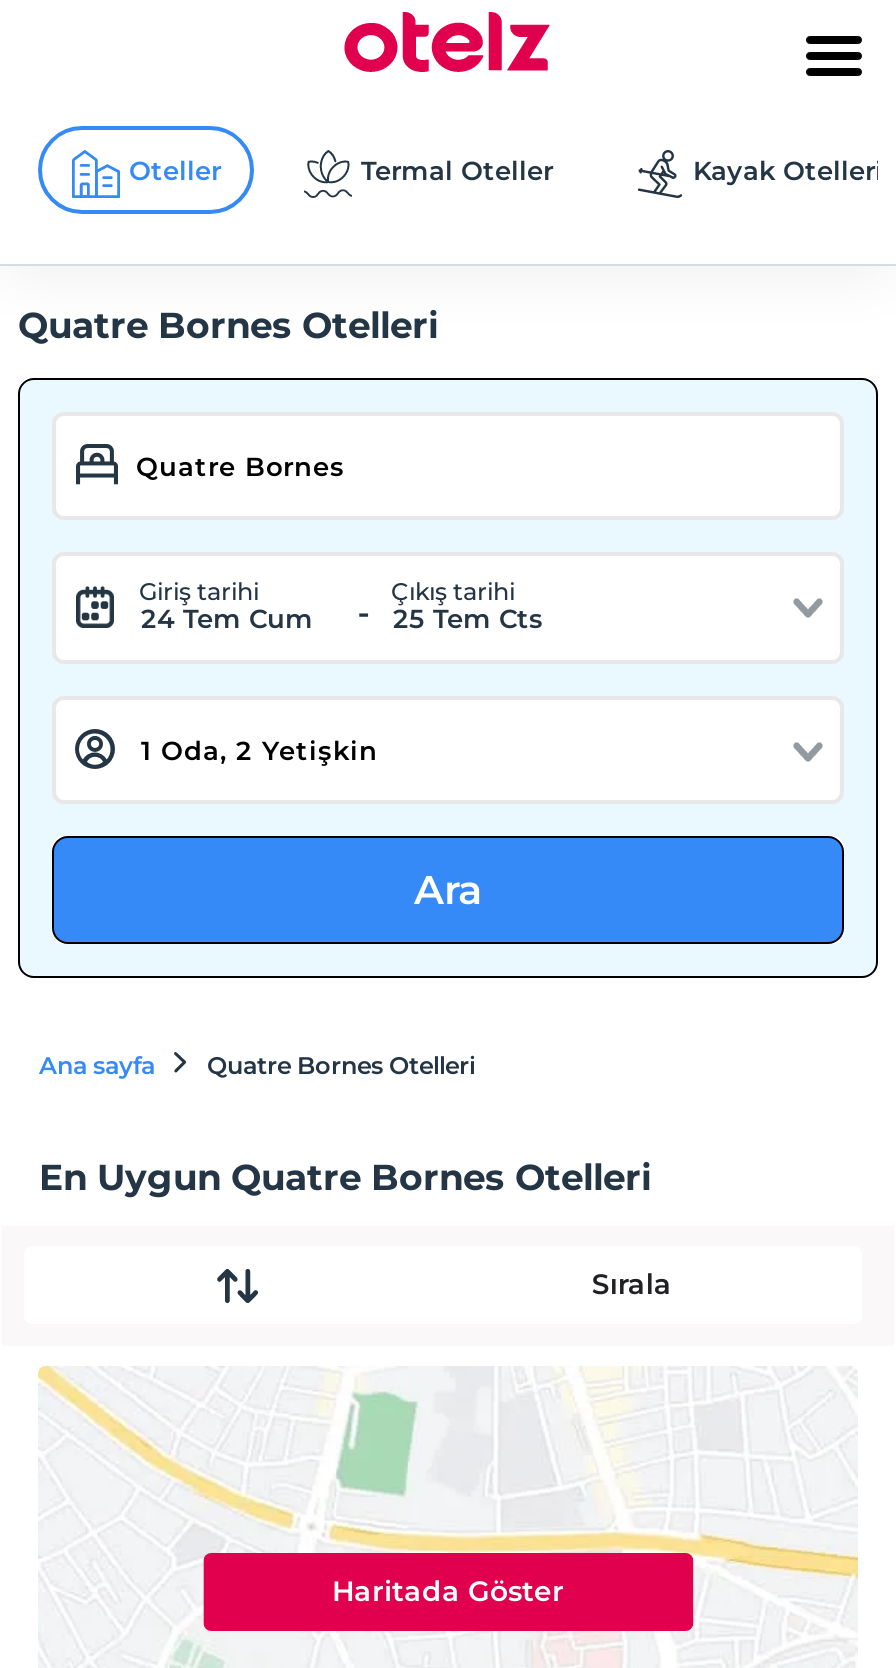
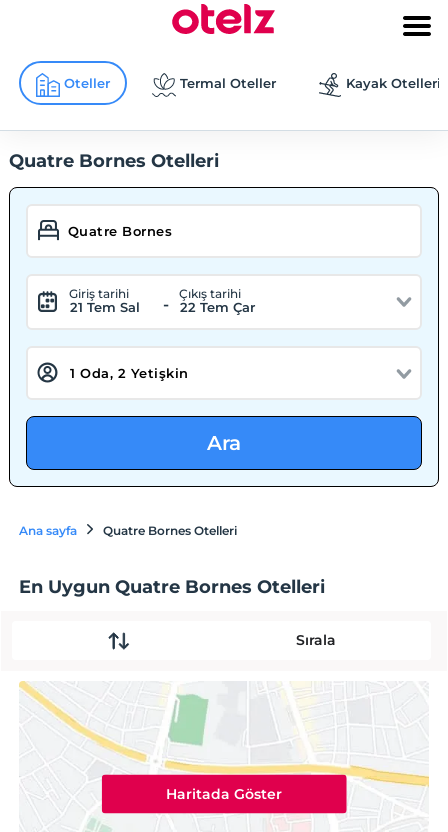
- 24 Tem Cum
+ 21 Tem Sal

- 25 Tem Cts
+ 22 Tem Çar
